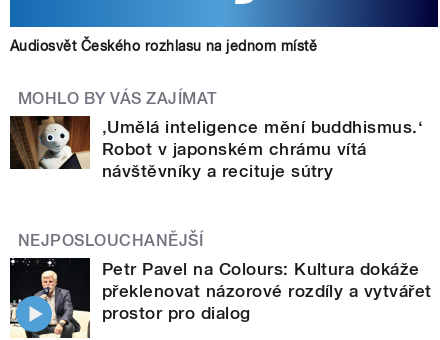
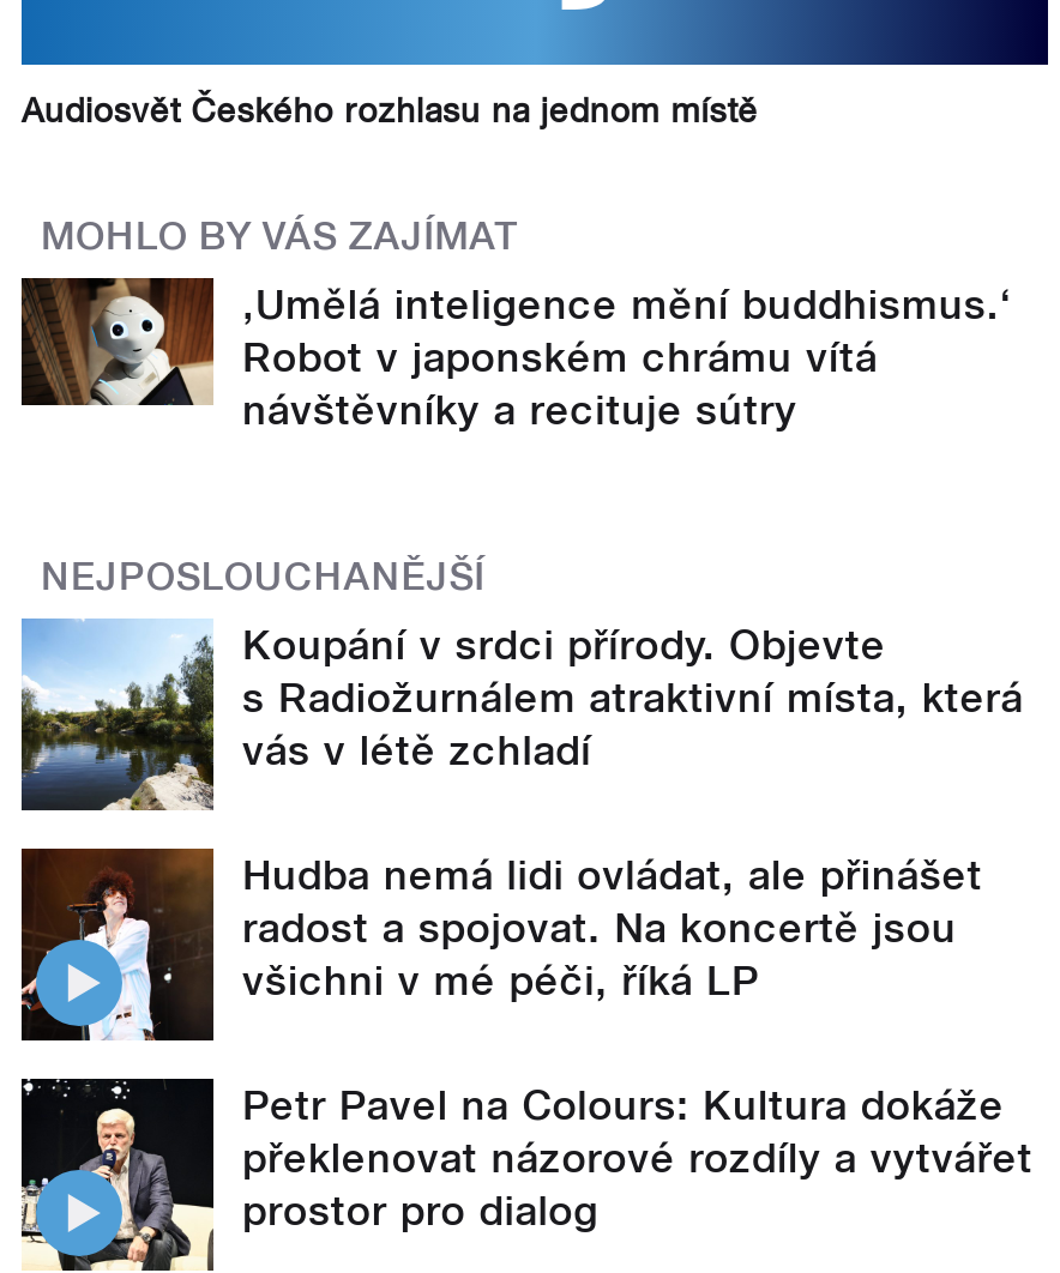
+ [image]
+ Koupání v srdci přírody. Objevte
+ s Radiožurnálem atraktivní místa, která
+ vás v létě zchladí
+ Hudba nemá lidi ovládat, ale přinášet
+ radost a spojovat. Na koncertě jsou
+ všichni v mé péči, říká LP

+ [image]
